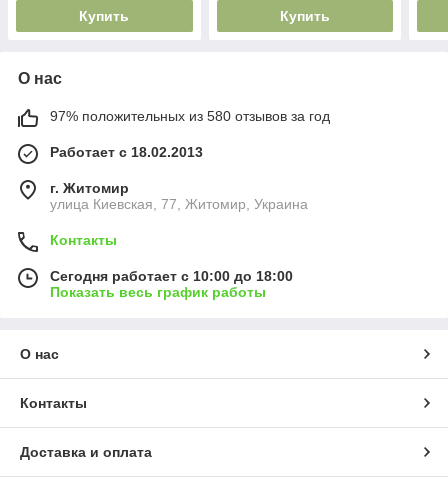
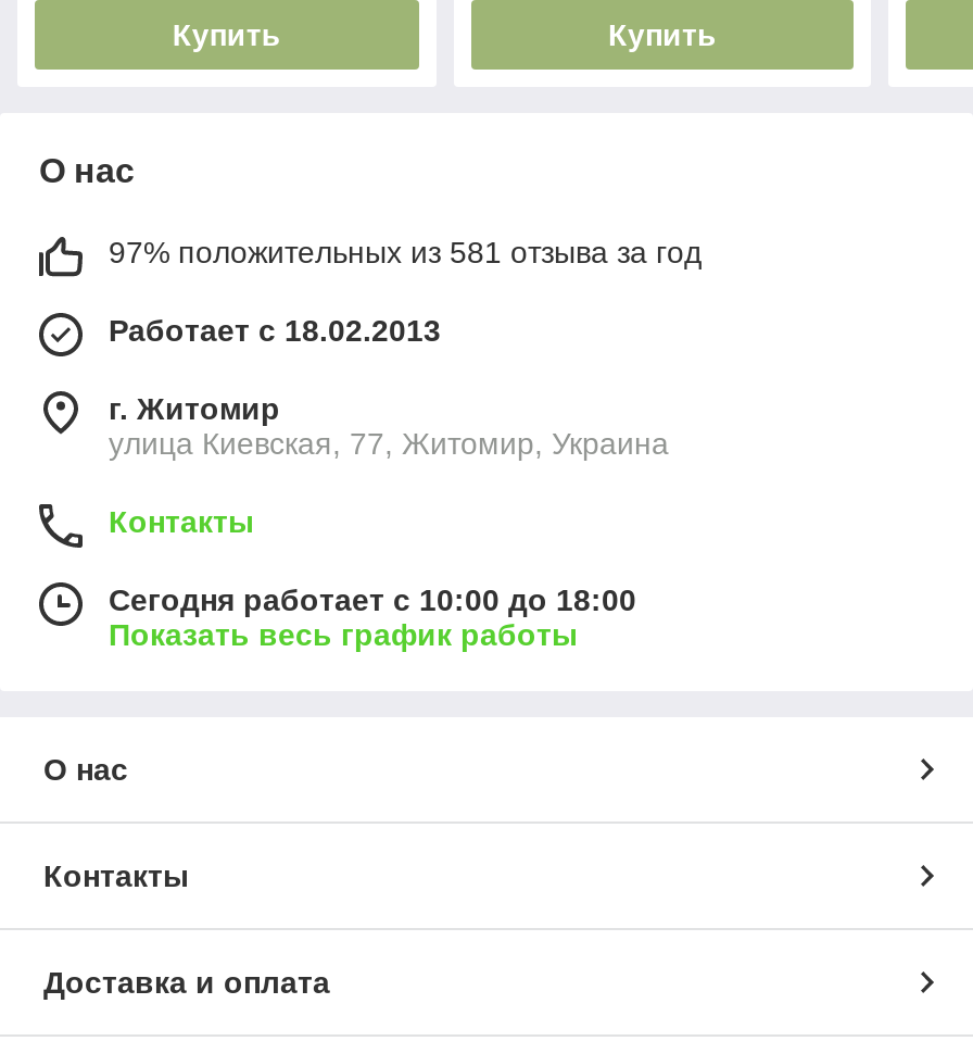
- 97% положительных из 580 отзывов за год
+ 97% положительных из 581 отзыва за год
